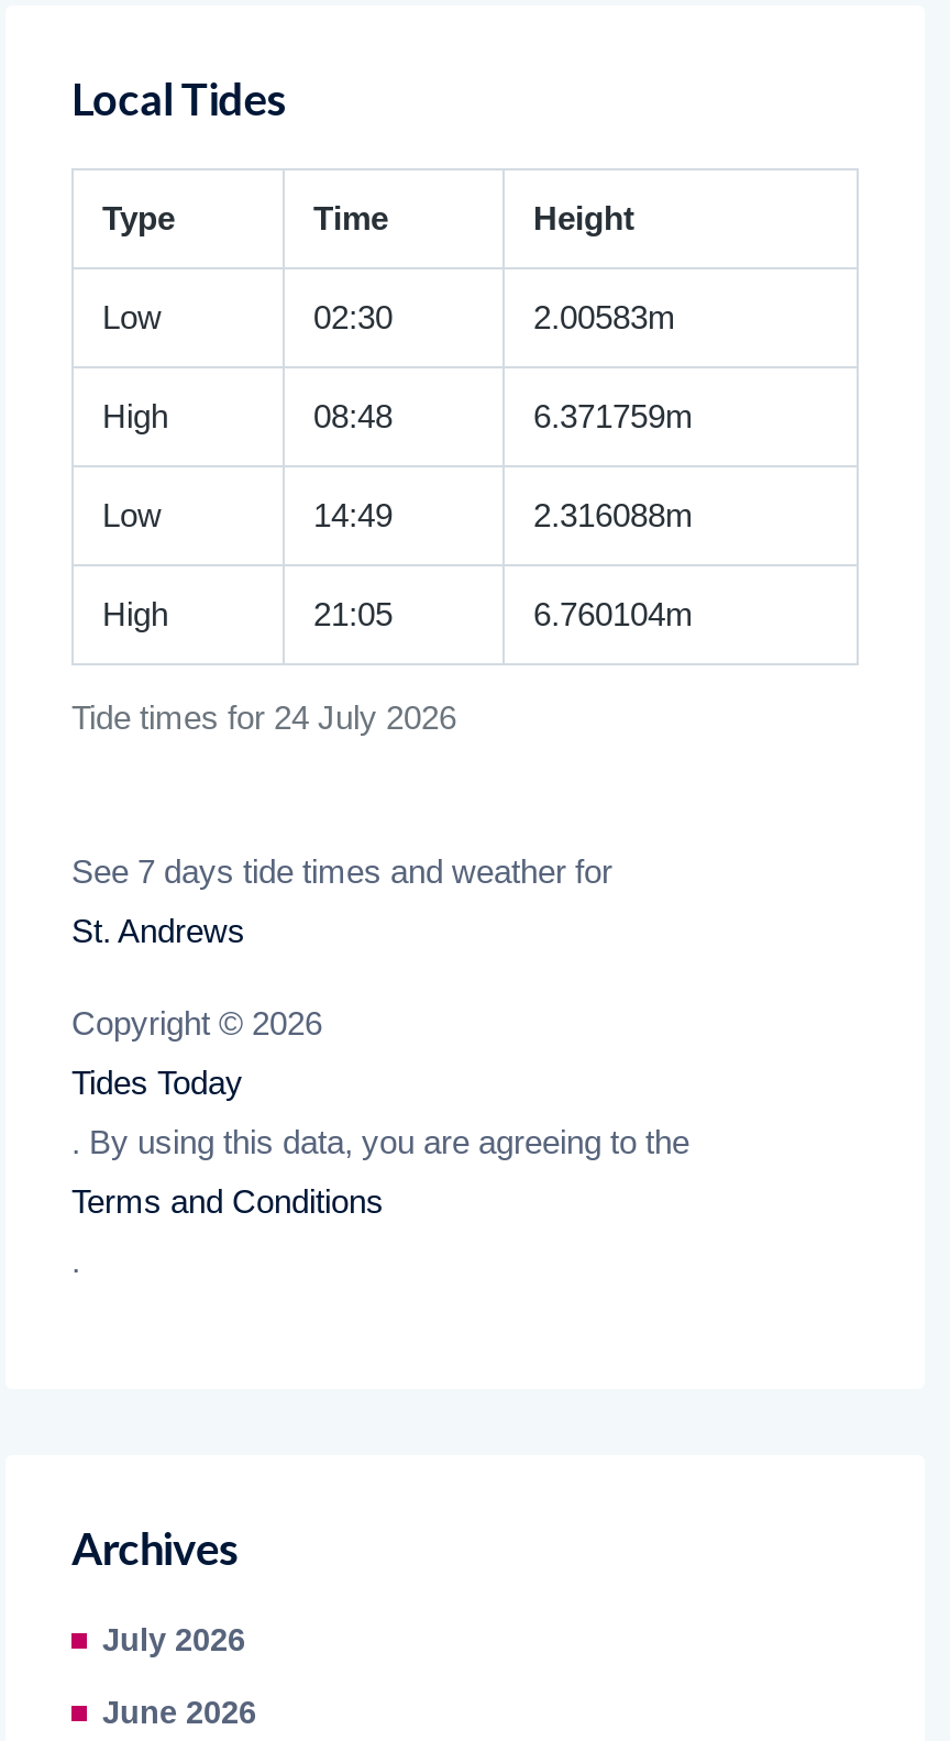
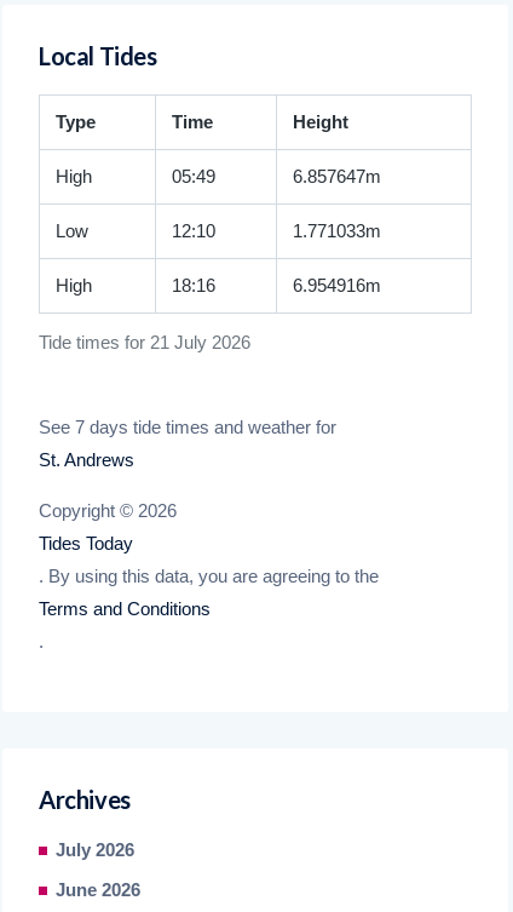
- Low
- 02:30
- 2.00583m

- 08:48
- 6.371759m
+ 05:49
+ 6.857647m

- 14:49
- 2.316088m
+ 12:10
+ 1.771033m

- 21:05
- 6.760104m
+ 18:16
+ 6.954916m

- Tide times for 24 July 2026
+ Tide times for 21 July 2026
